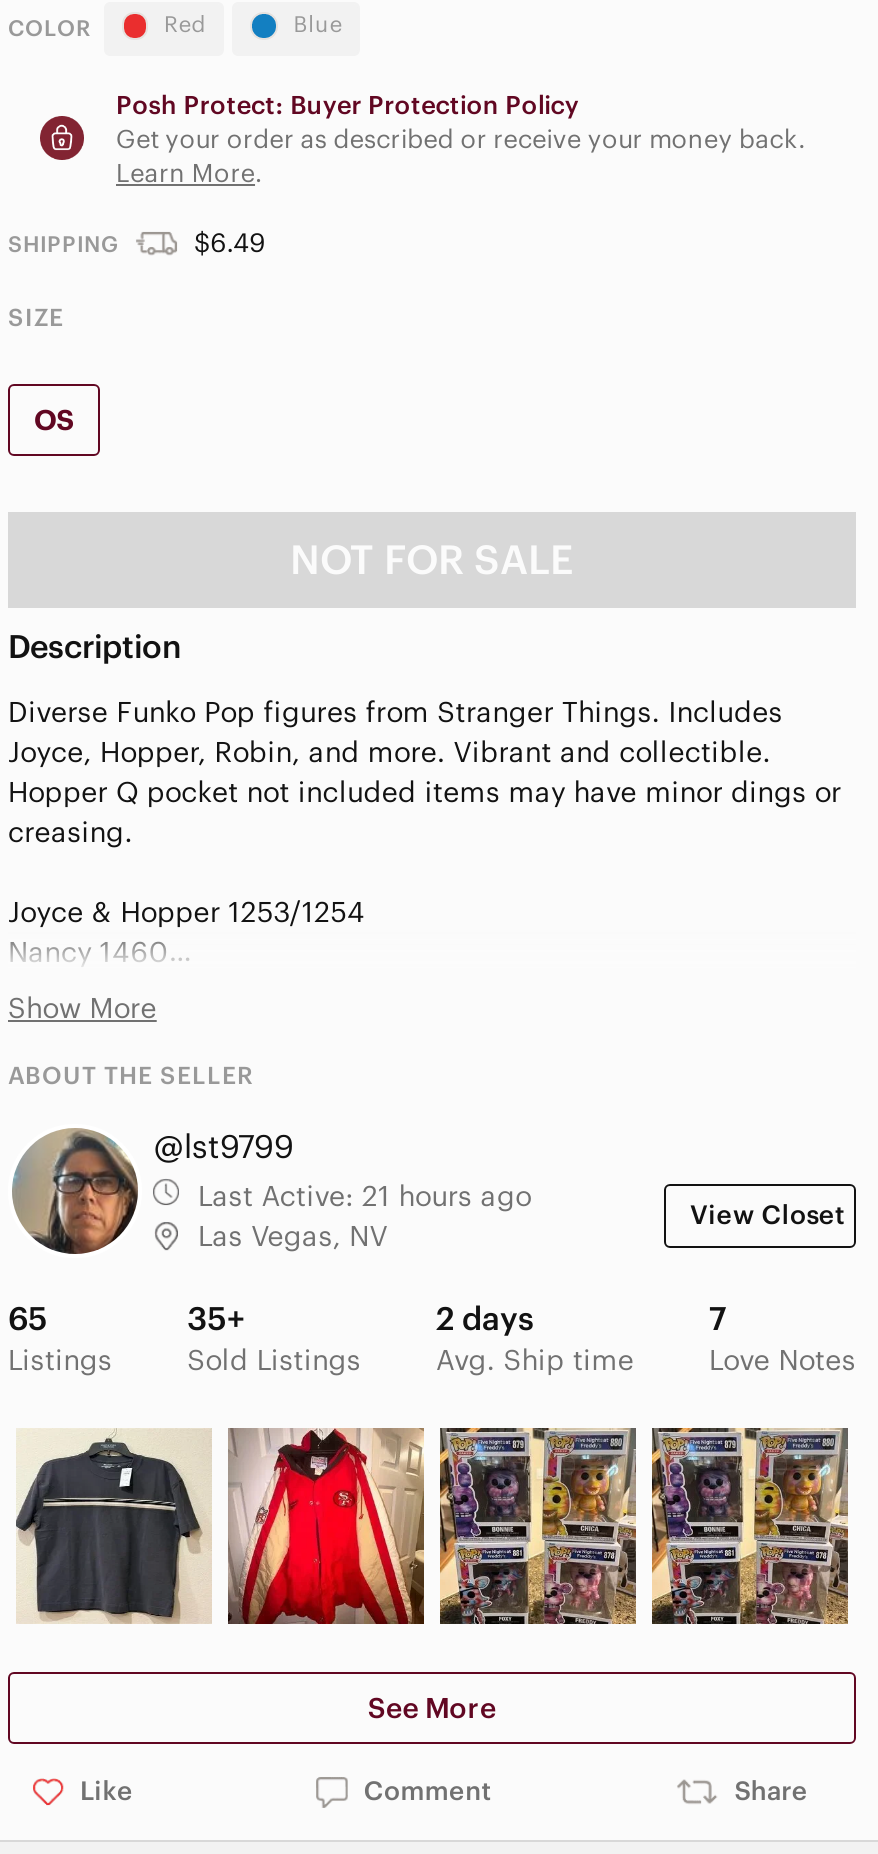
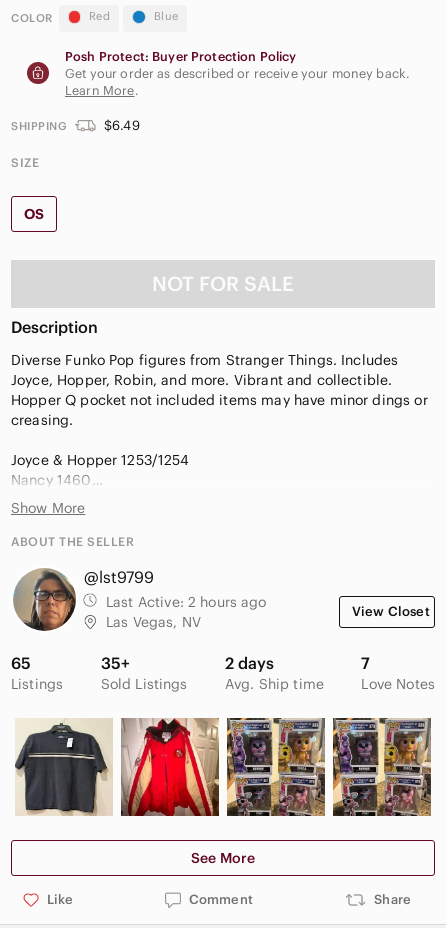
- Last Active: 21 hours ago
+ Last Active: 2 hours ago
